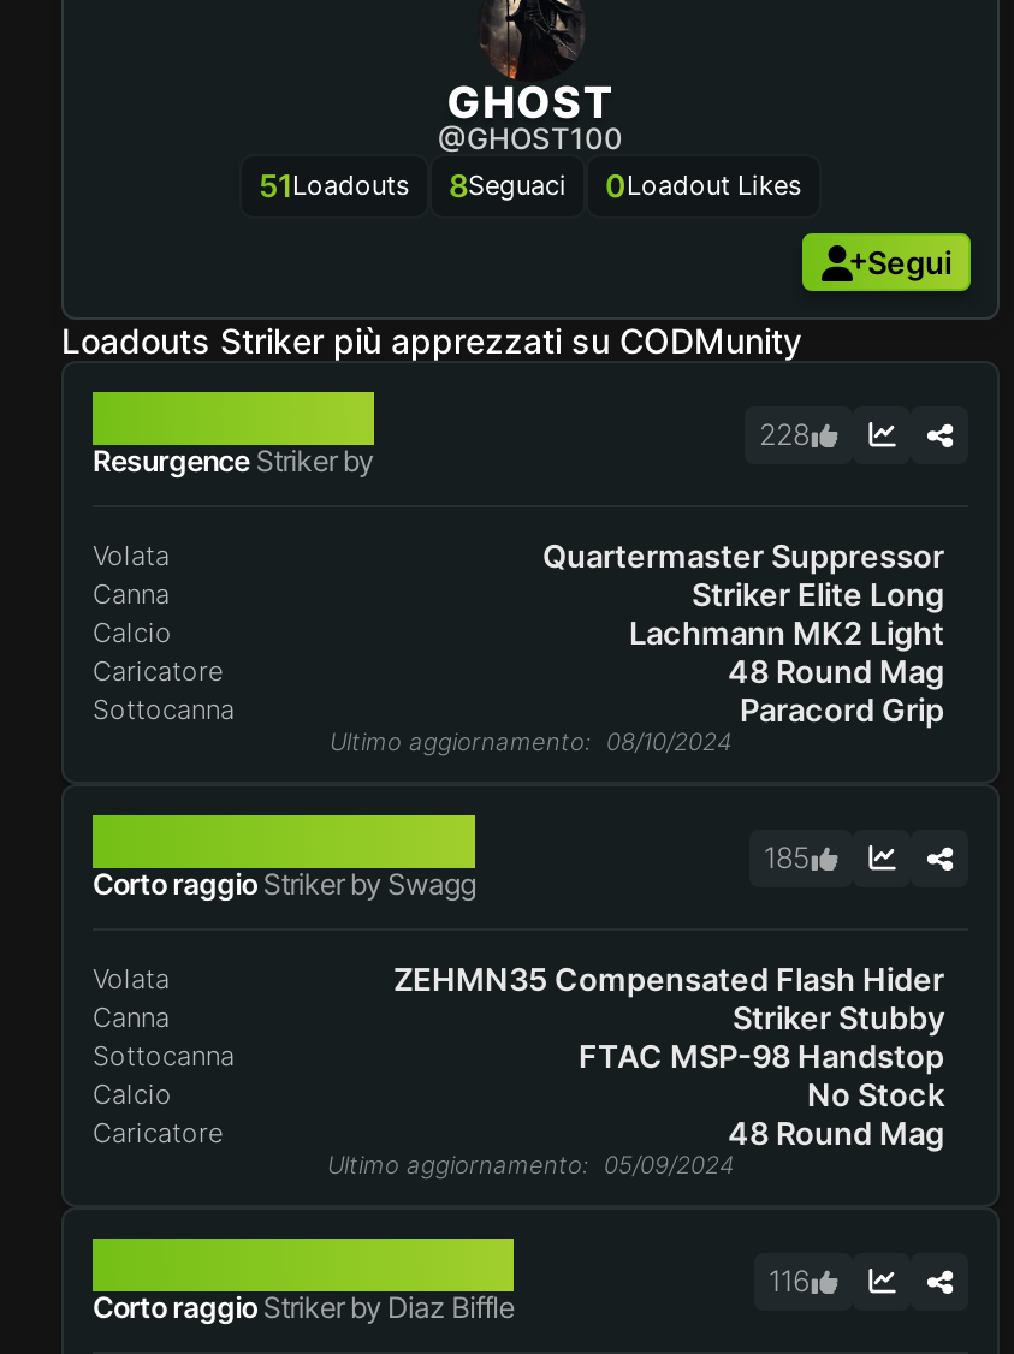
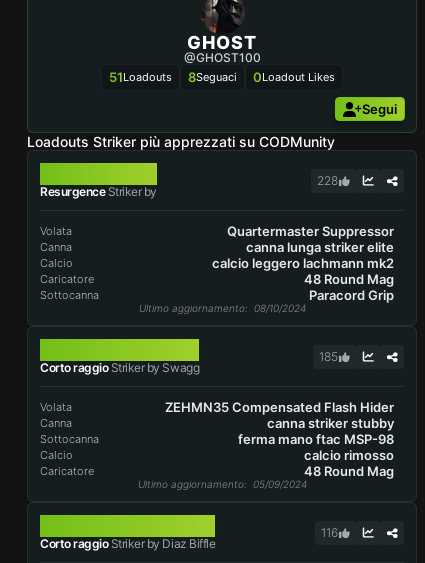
- Striker Elite Long
+ canna lunga striker elite

- Lachmann MK2 Light
+ calcio leggero lachmann mk2

- Striker Stubby
+ canna striker stubby

- FTAC MSP-98 Handstop
+ ferma mano ftac MSP-98

- No Stock
+ calcio rimosso
